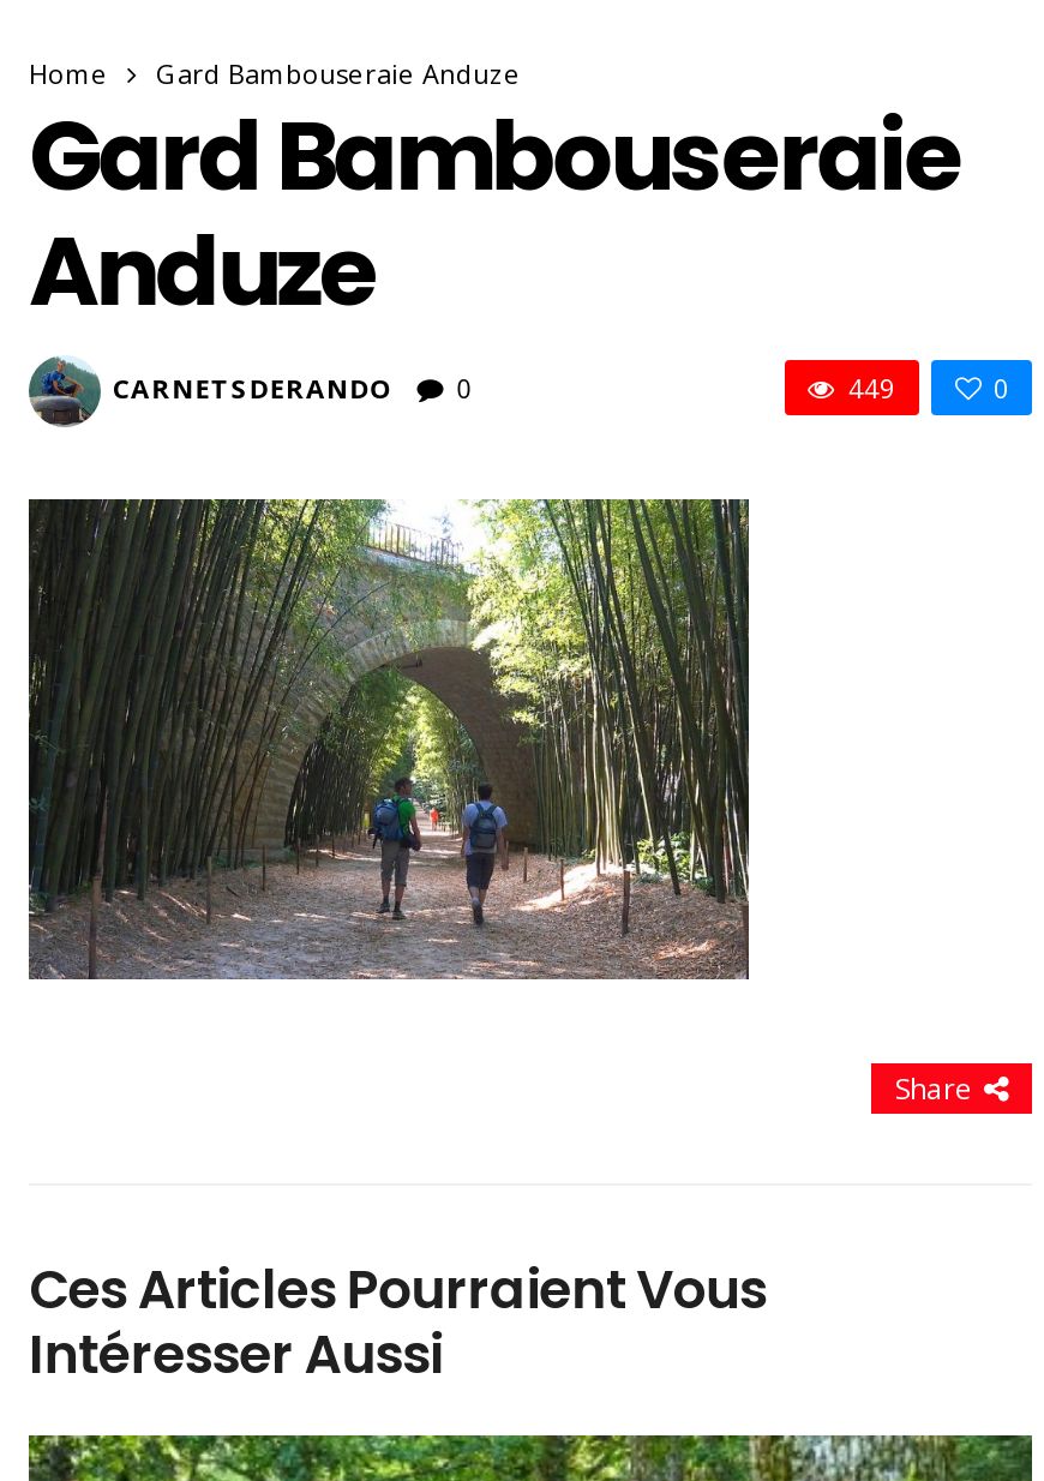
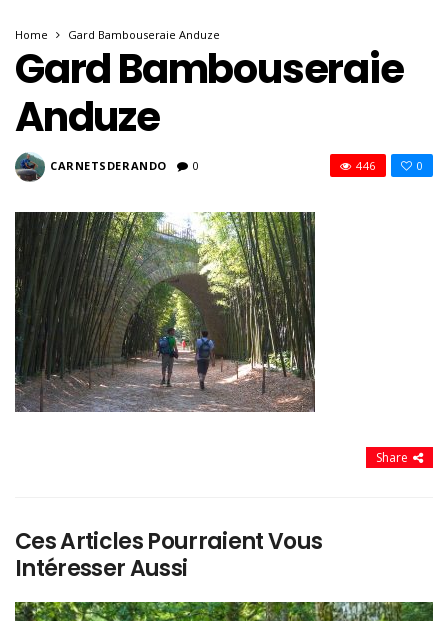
- 449
+ 446
